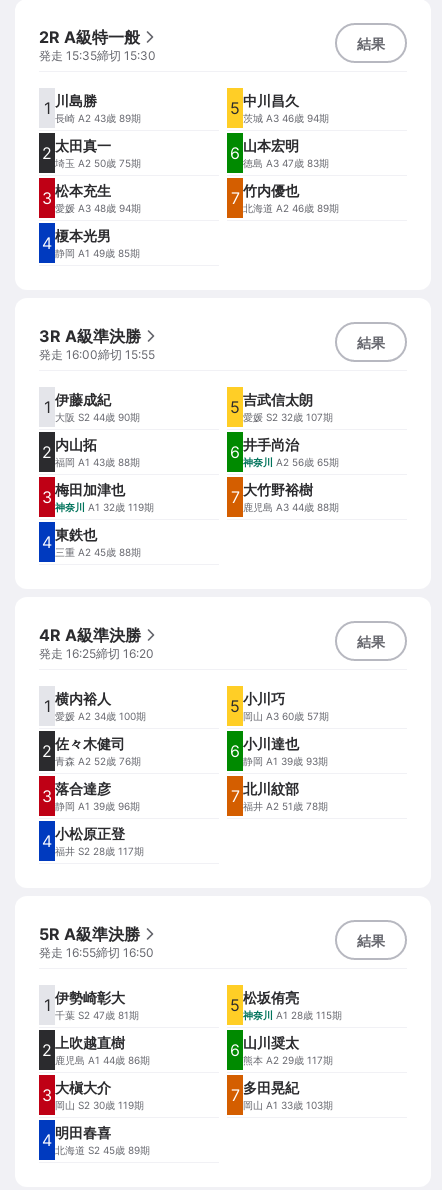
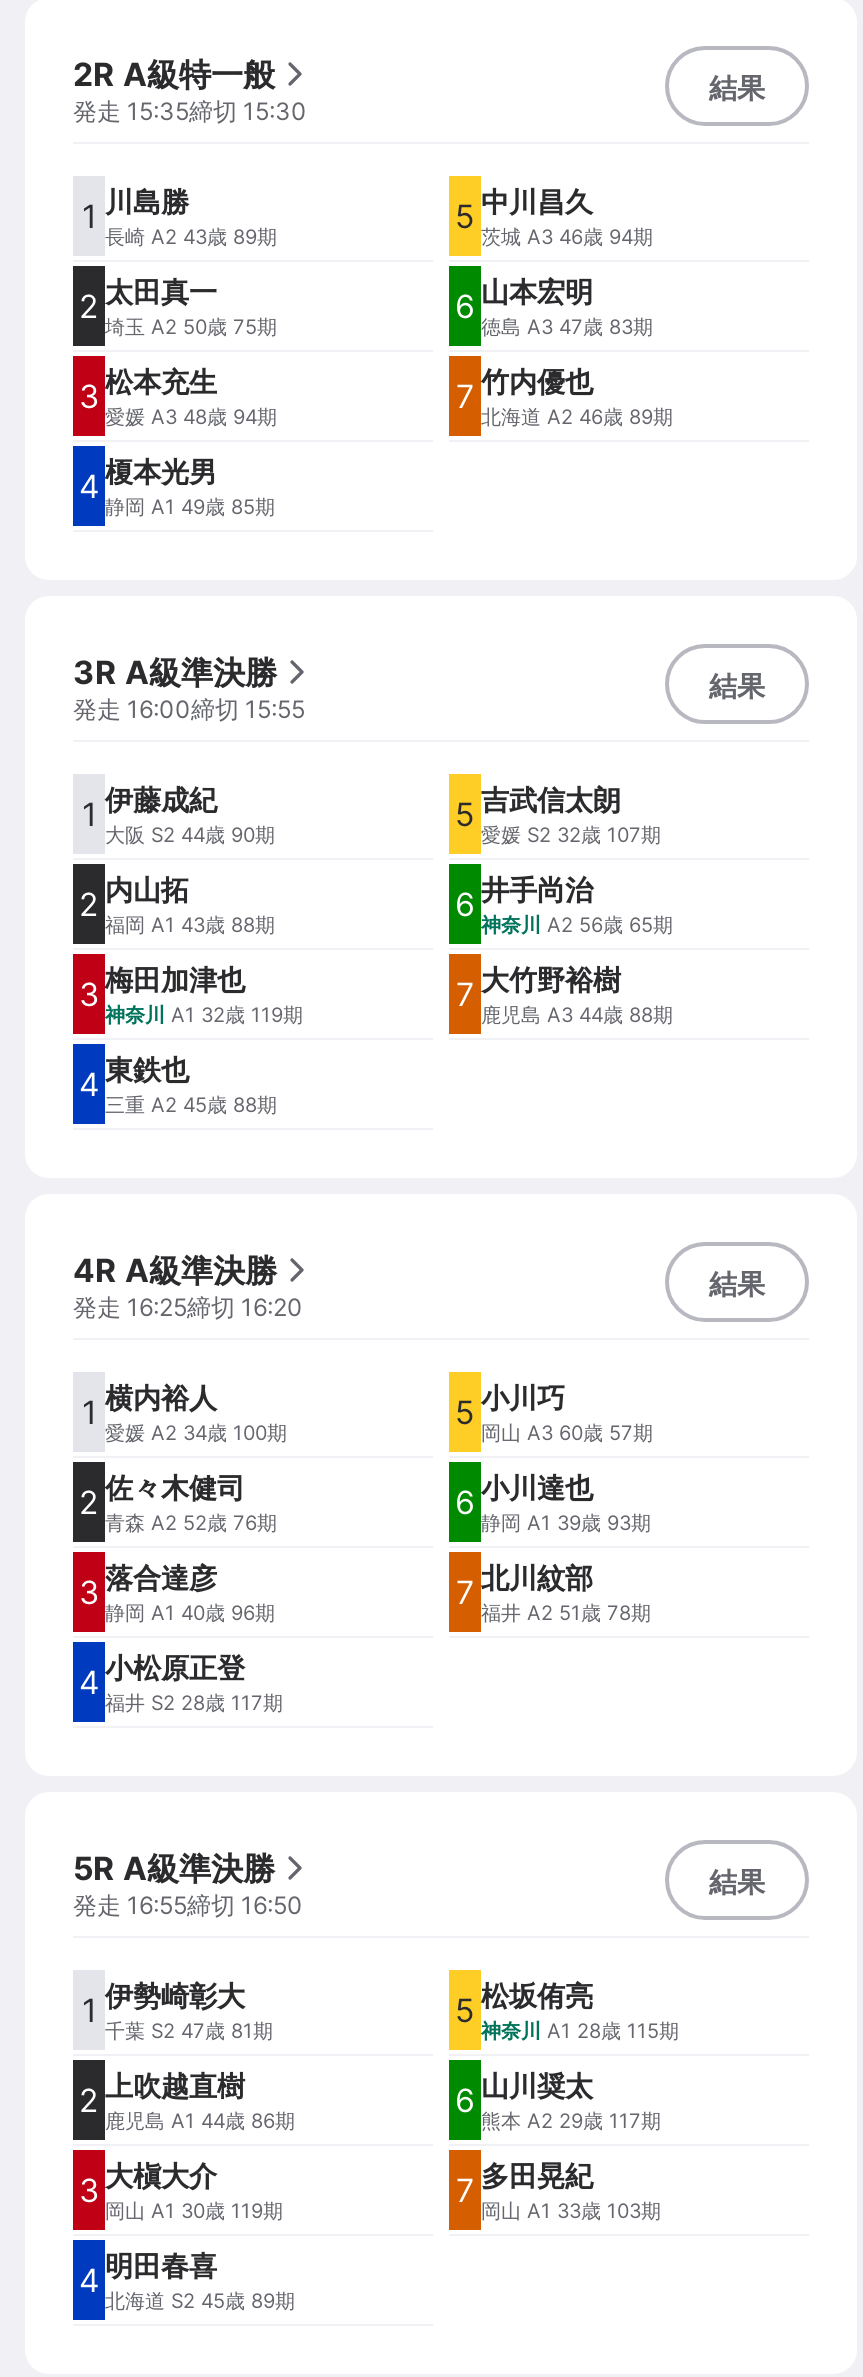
- 静岡A1 39歳 96期
+ 静岡A1 40歳 96期

- 岡山S2 30歳 119期
+ 岡山A1 30歳 119期
